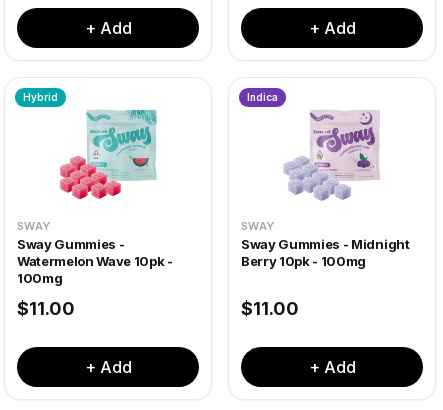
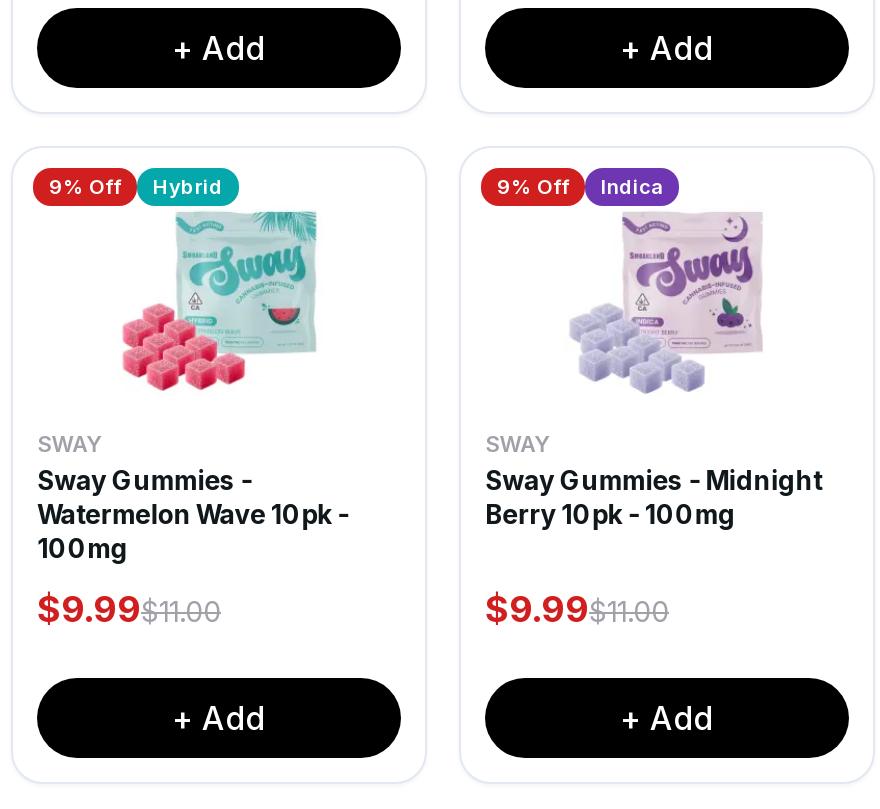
+ 9% Off

+ 9% Off

- $11.00
+ $9.99$11.00

- $11.00
+ $9.99$11.00
